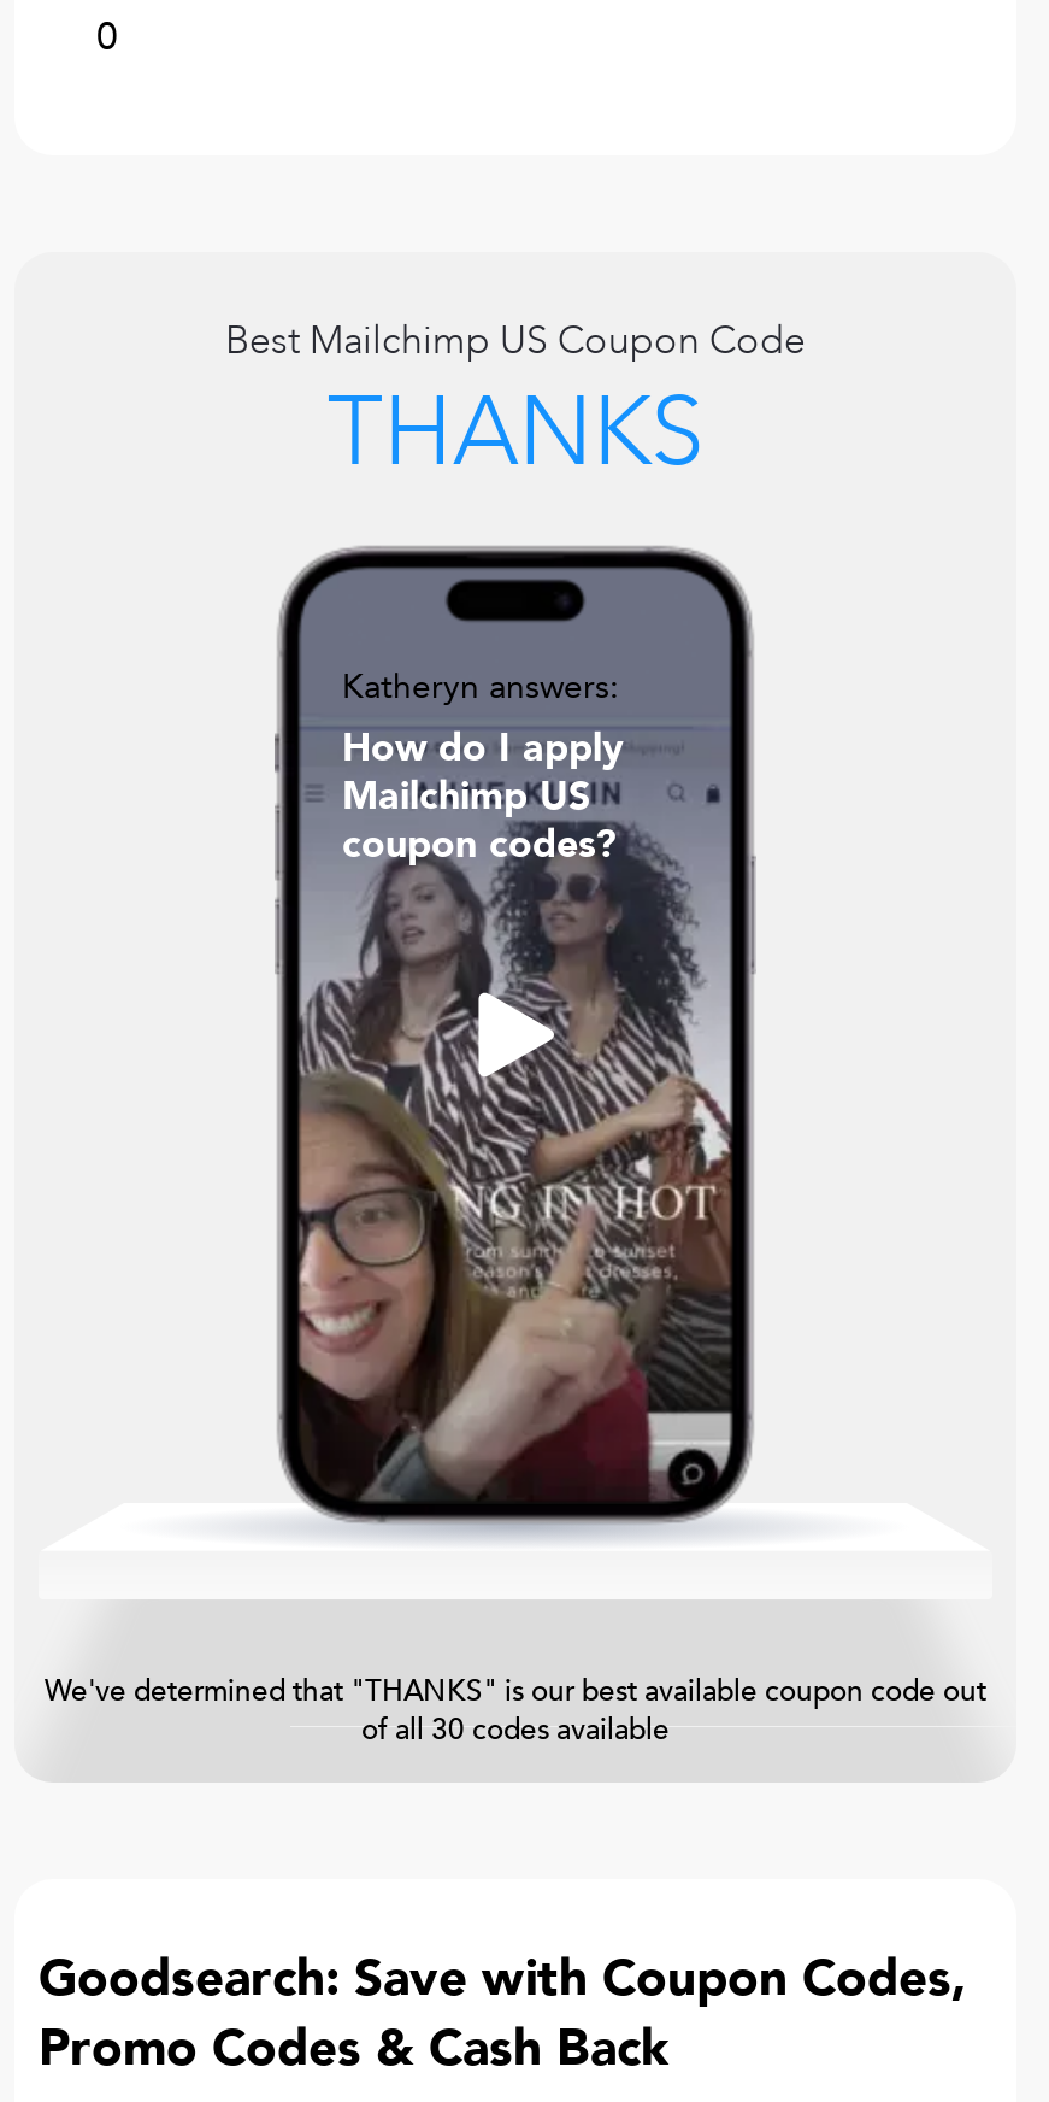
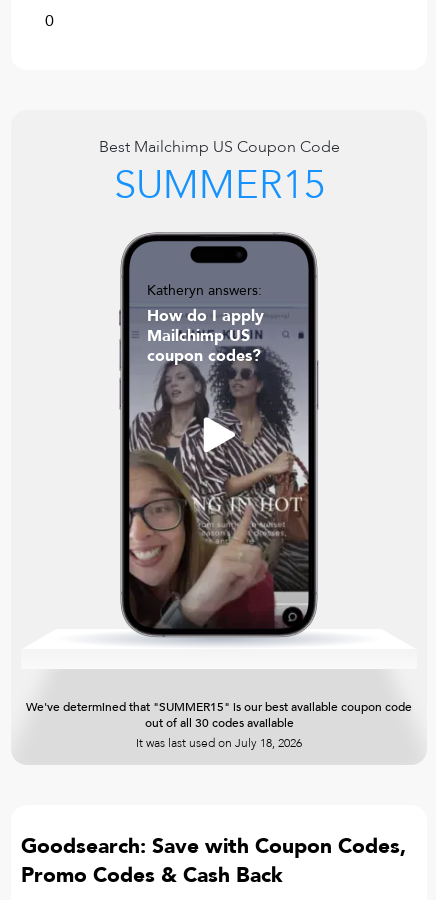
- THANKS
+ SUMMER15

- We've determined that "THANKS" is our best available coupon code out
- of all 30 codes available
+ We've determined that "SUMMER15" is our best available coupon code
+ out of all 30 codes available
+ It was last used on July 18, 2026
